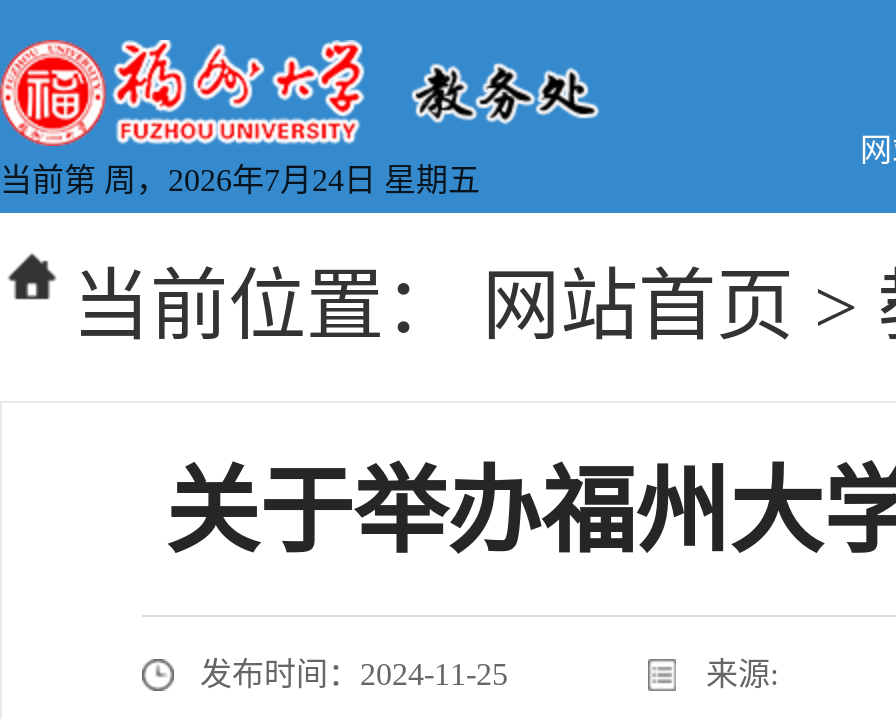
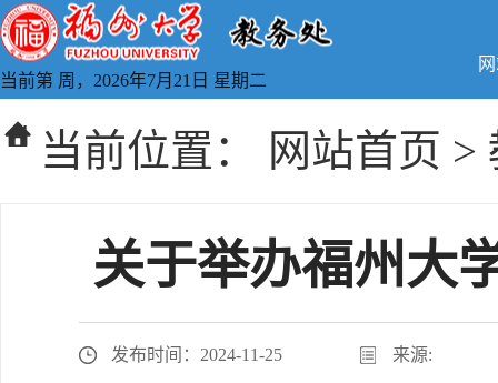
- 当前第周，2026年7月24日 星期五
+ 当前第周，2026年7月21日 星期二
